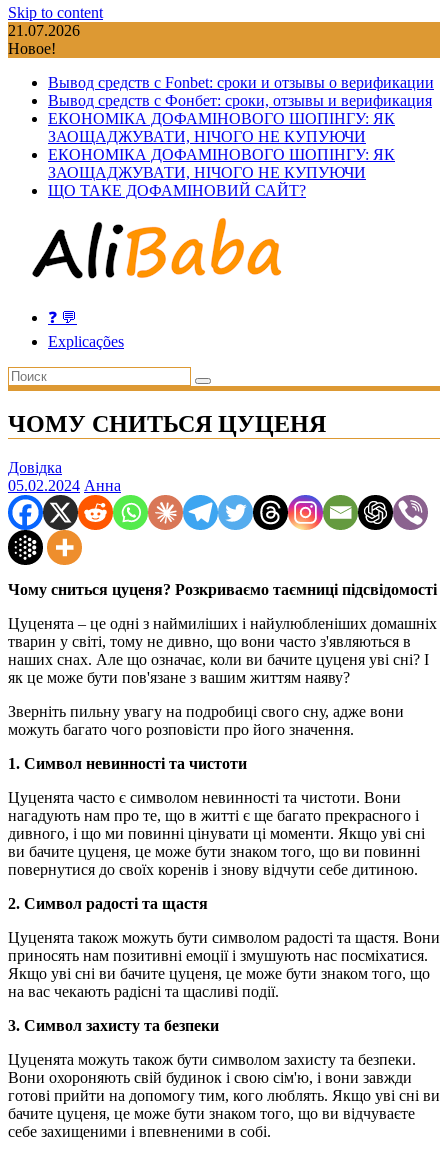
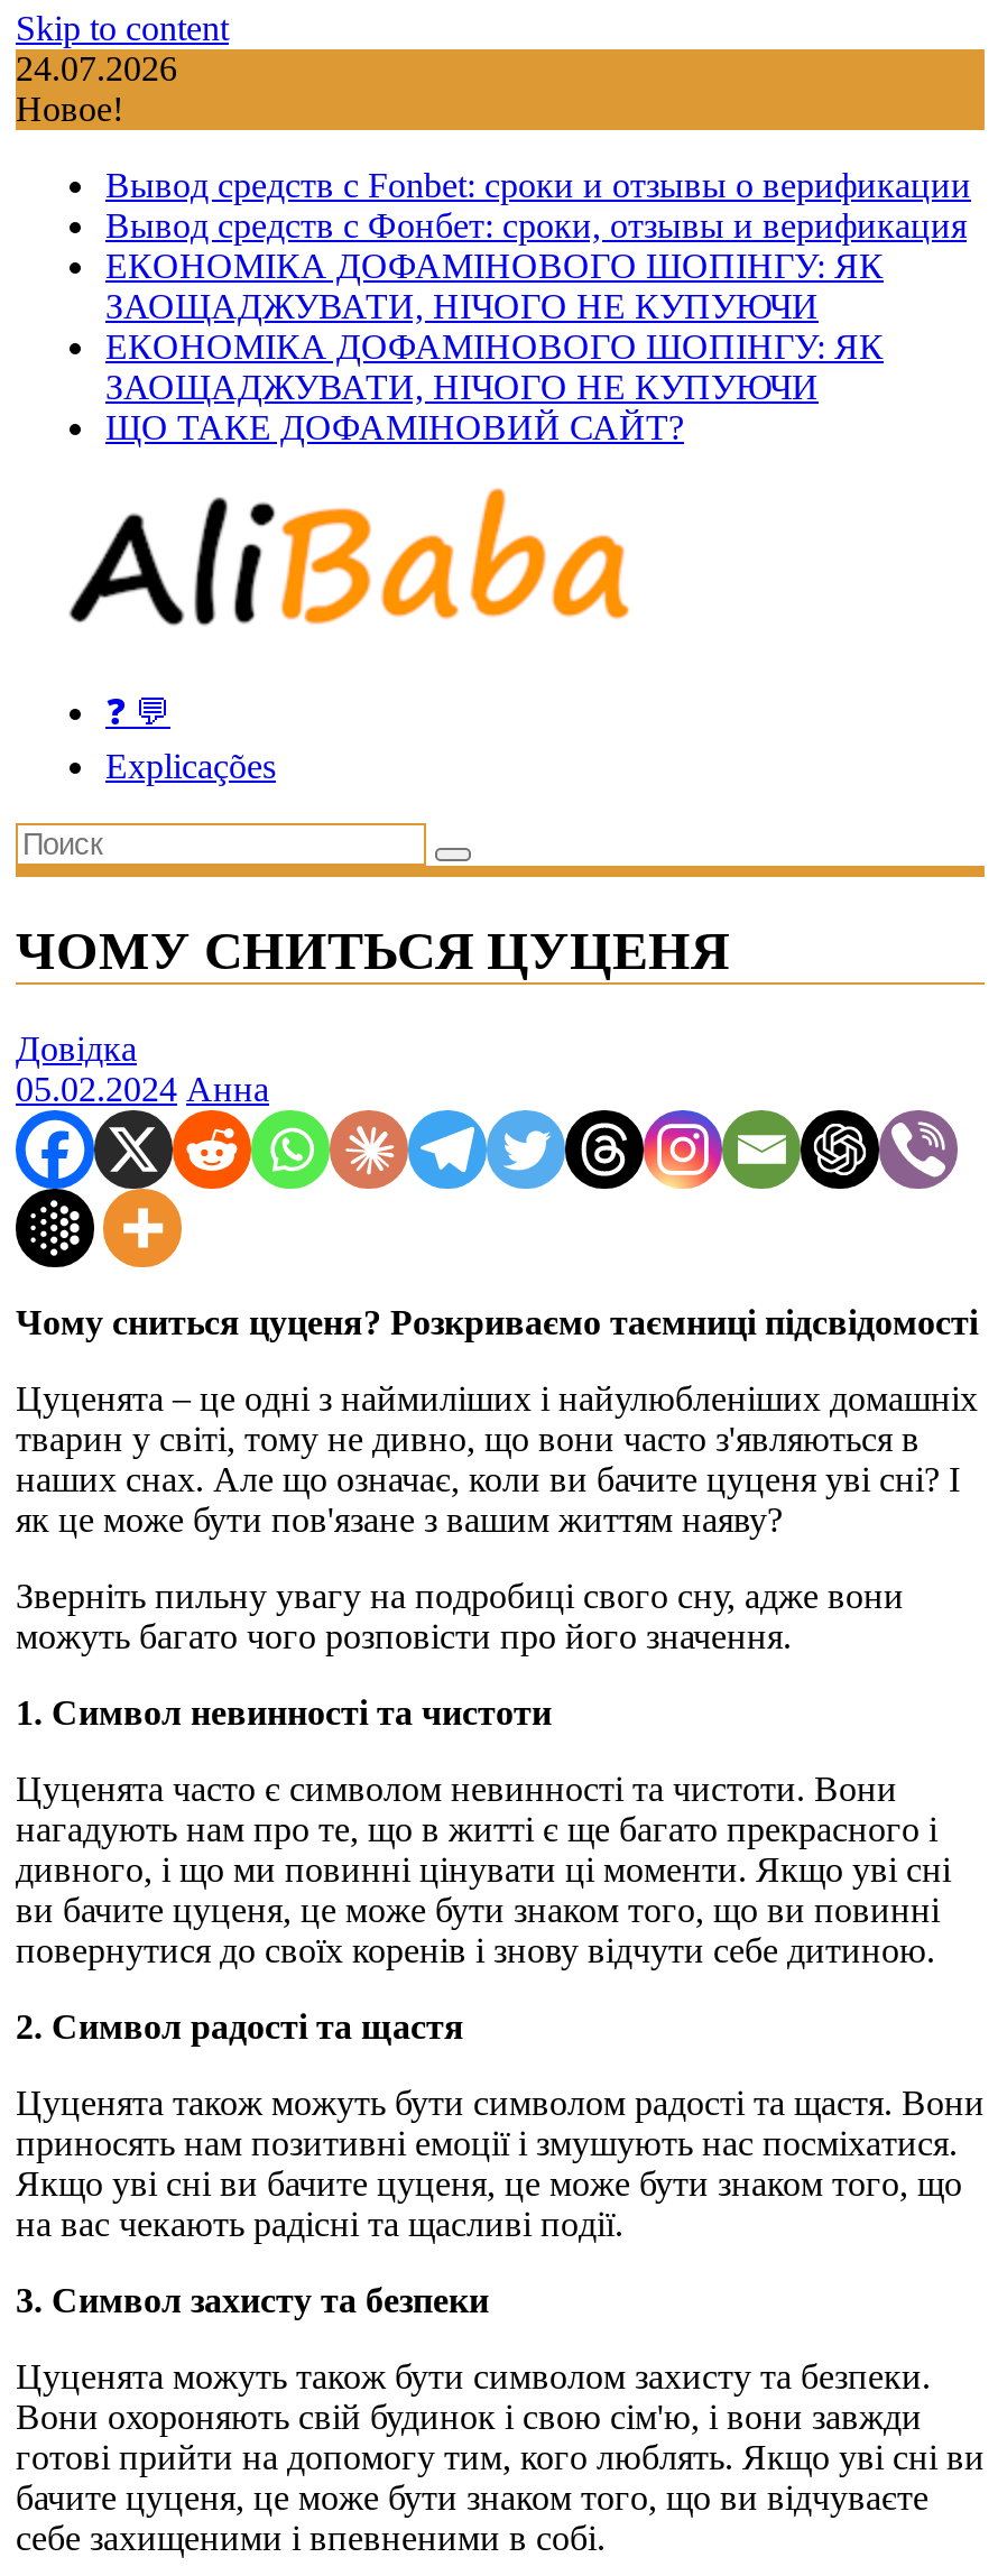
- 21.07.2026
+ 24.07.2026
